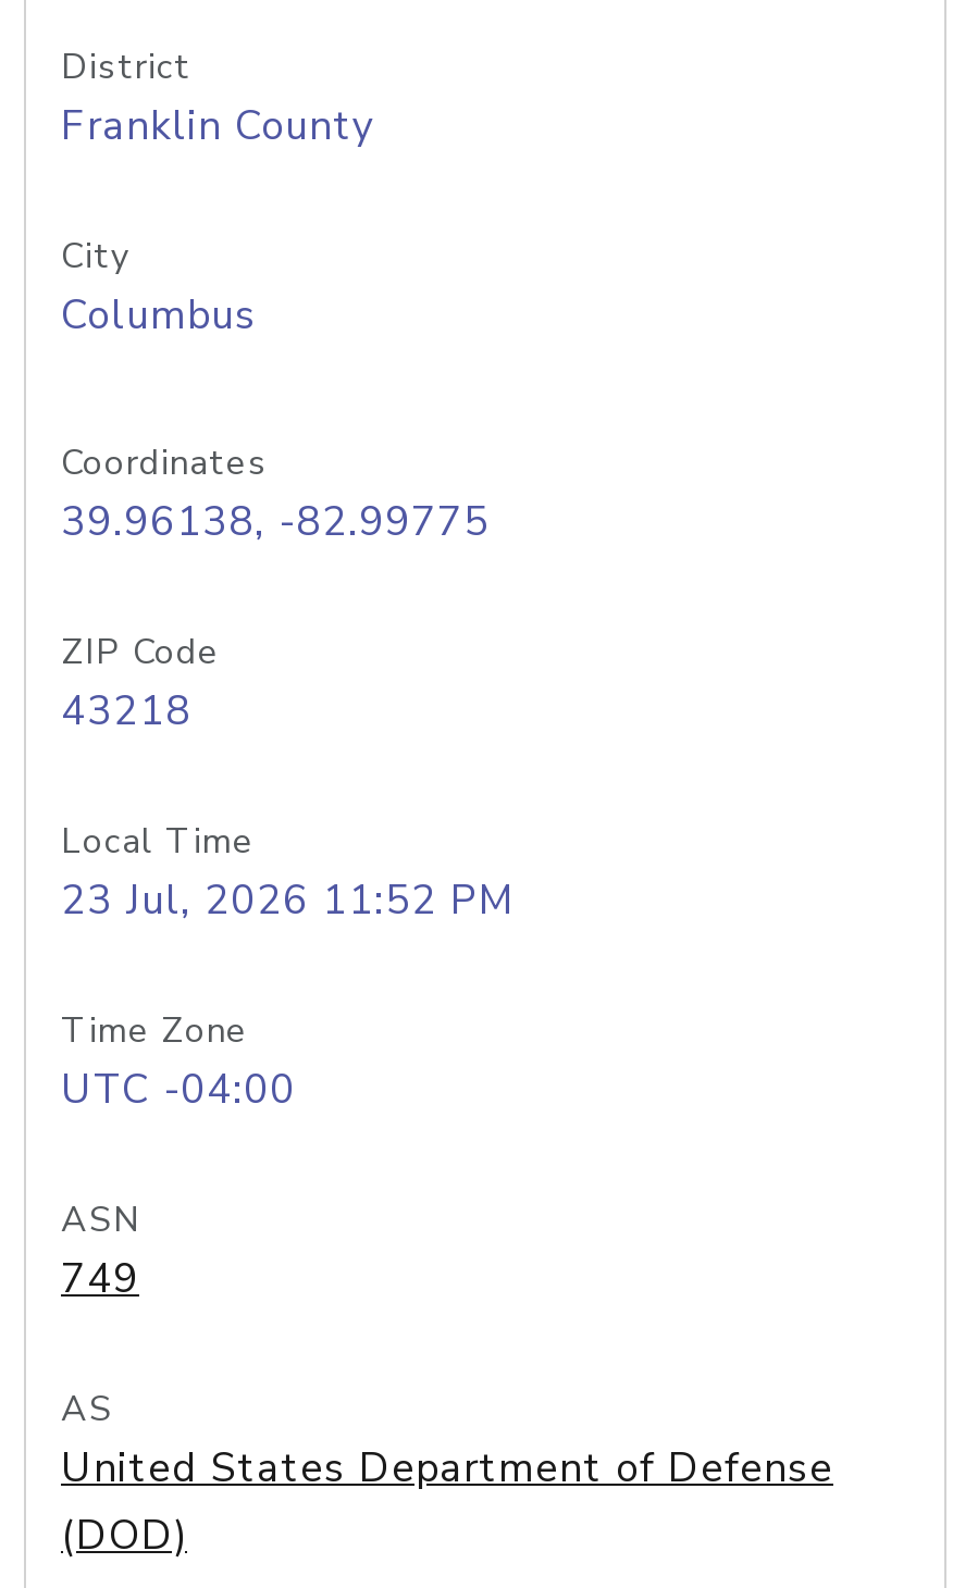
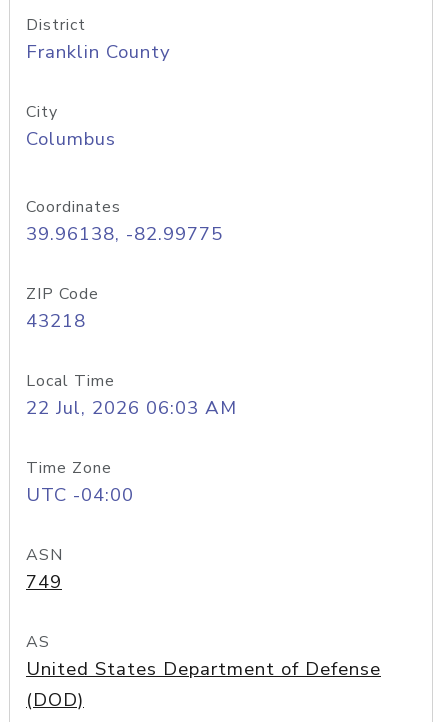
- 23 Jul, 2026 11:52 PM
+ 22 Jul, 2026 06:03 AM
